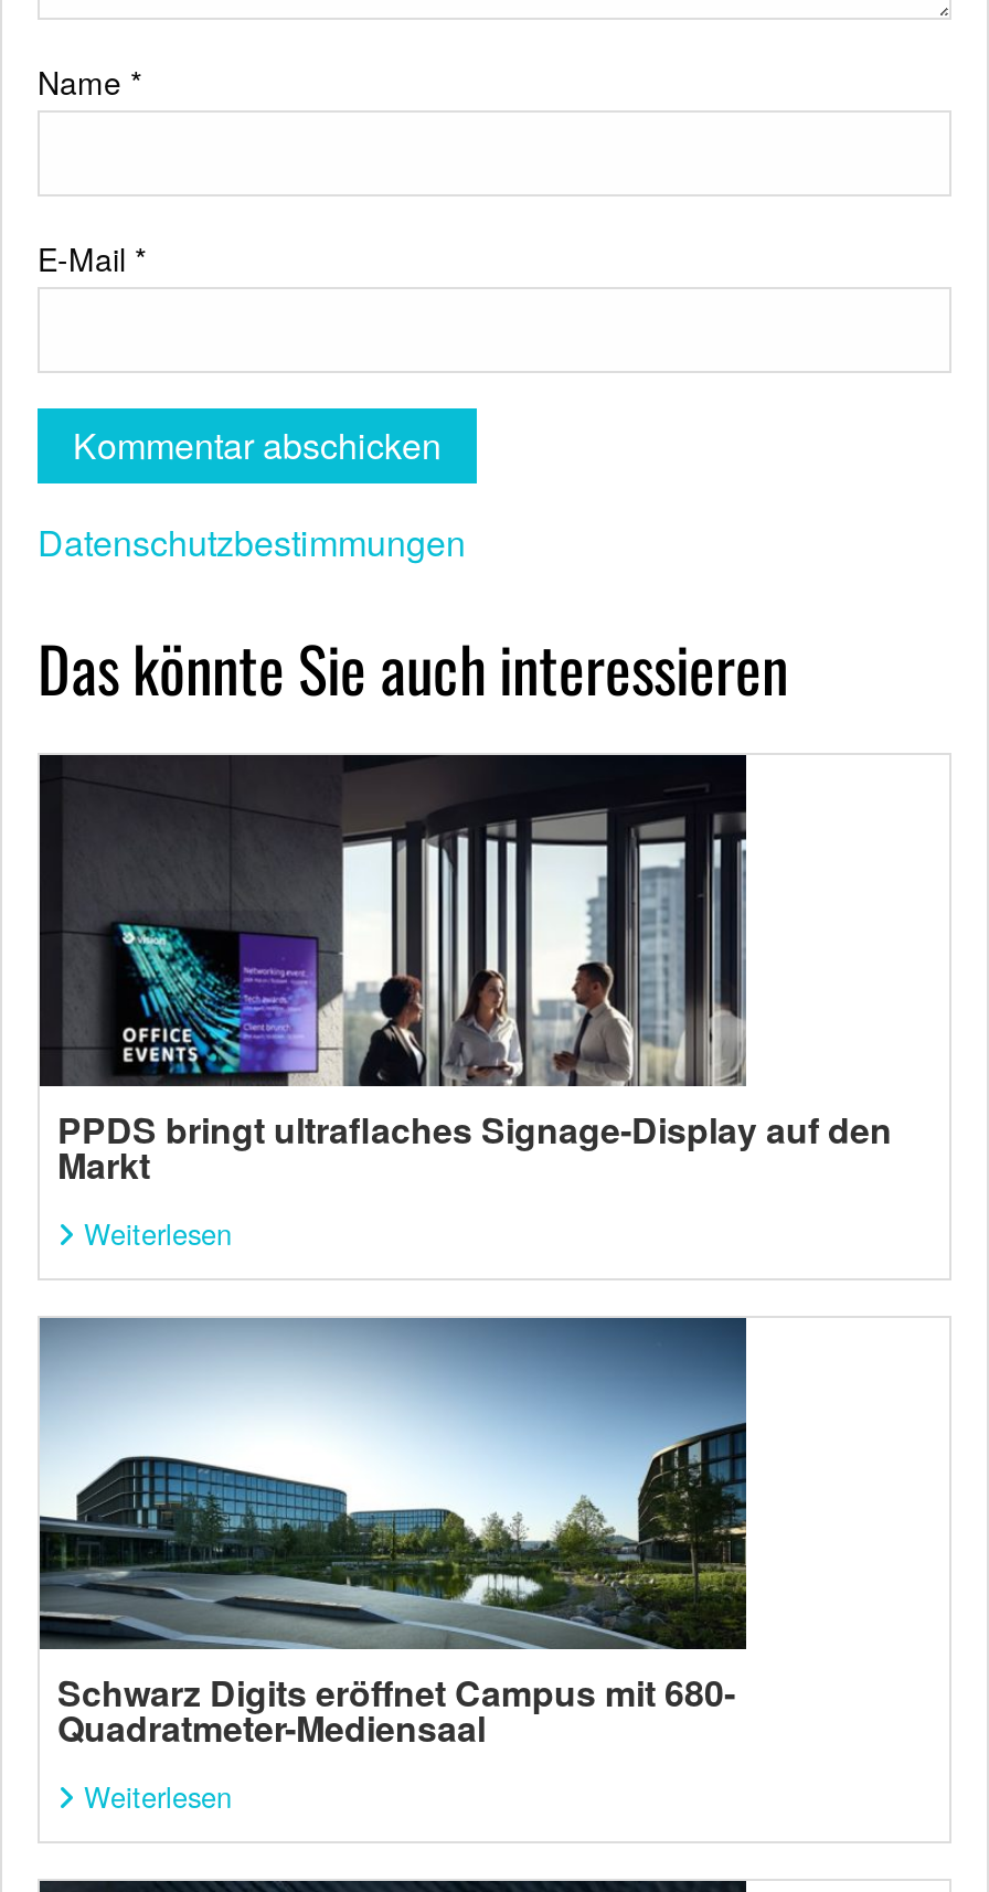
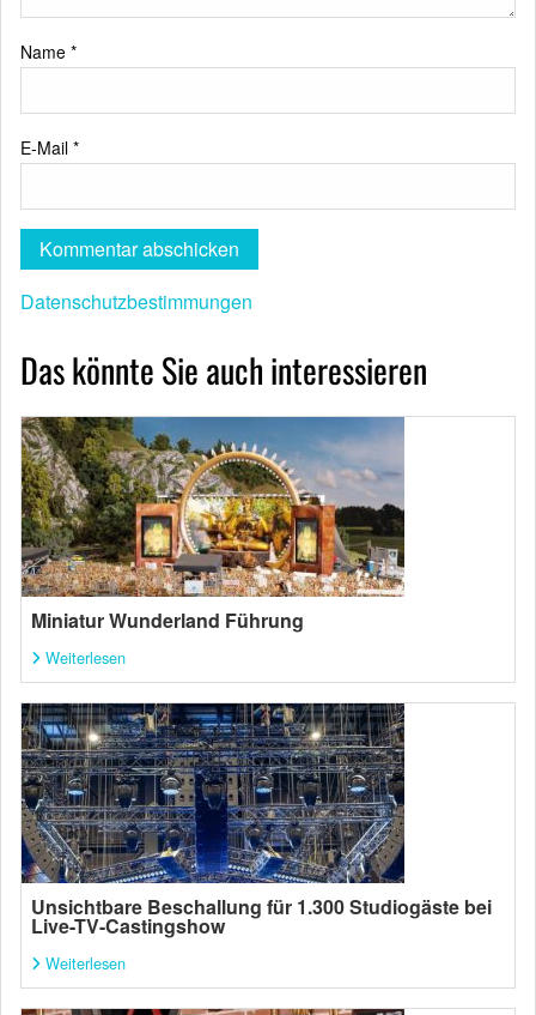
- [image]
- PPDS bringt ultraflaches Signage-Display auf den
- Markt
+ [image]
+ Miniatur Wunderland Führung

- [image]
- Schwarz Digits eröffnet Campus mit 680-
- Quadratmeter-Mediensaal
+ [image]
+ Unsichtbare Beschallung für 1.300 Studiogäste bei
+ Live-TV-Castingshow
